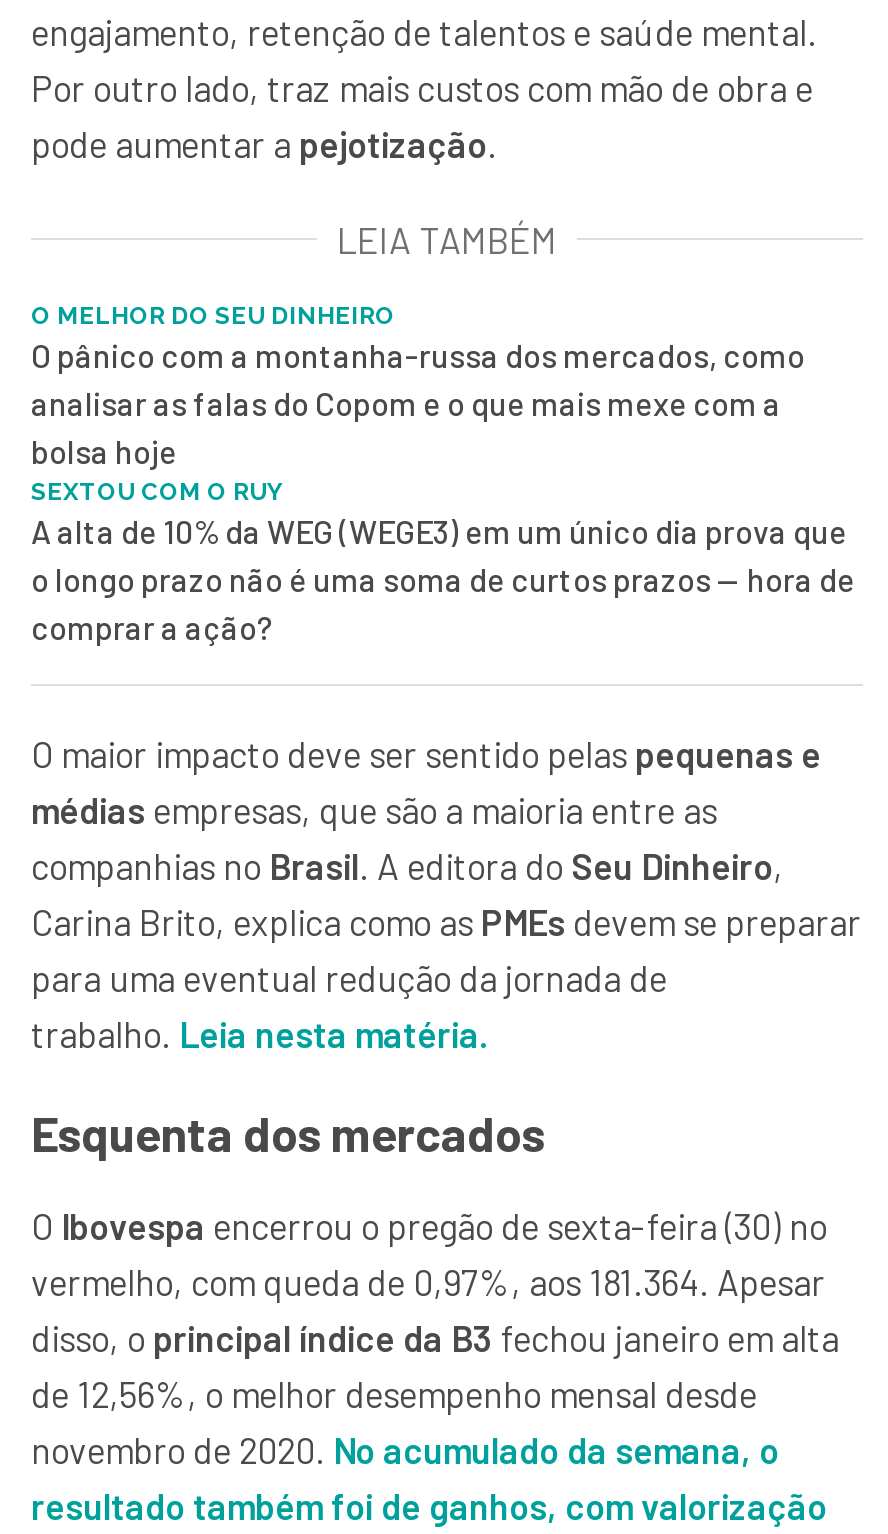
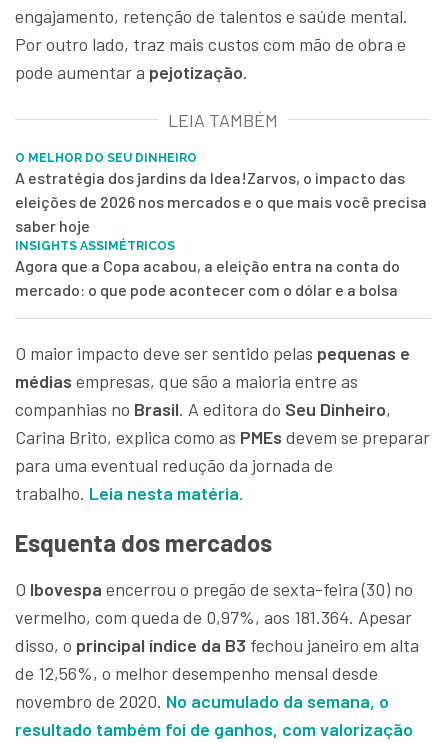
- O pânico com a montanha-russa dos mercados, como
- analisar as falas do Copom e o que mais mexe com a
- bolsa hoje
- SEXTOU COM O RUY
- A alta de 10% da WEG (WEGE3) em um único dia prova que
- o longo prazo não é uma soma de curtos prazos — hora de
- comprar a ação?
+ A estratégia dos jardins da Idea!Zarvos, o impacto das
+ eleições de 2026 nos mercados e o que mais você precisa
+ saber hoje
+ INSIGHTS ASSIMÉTRICOS
+ Agora que a Copa acabou, a eleição entra na conta do
+ mercado: o que pode acontecer com o dólar e a bolsa
